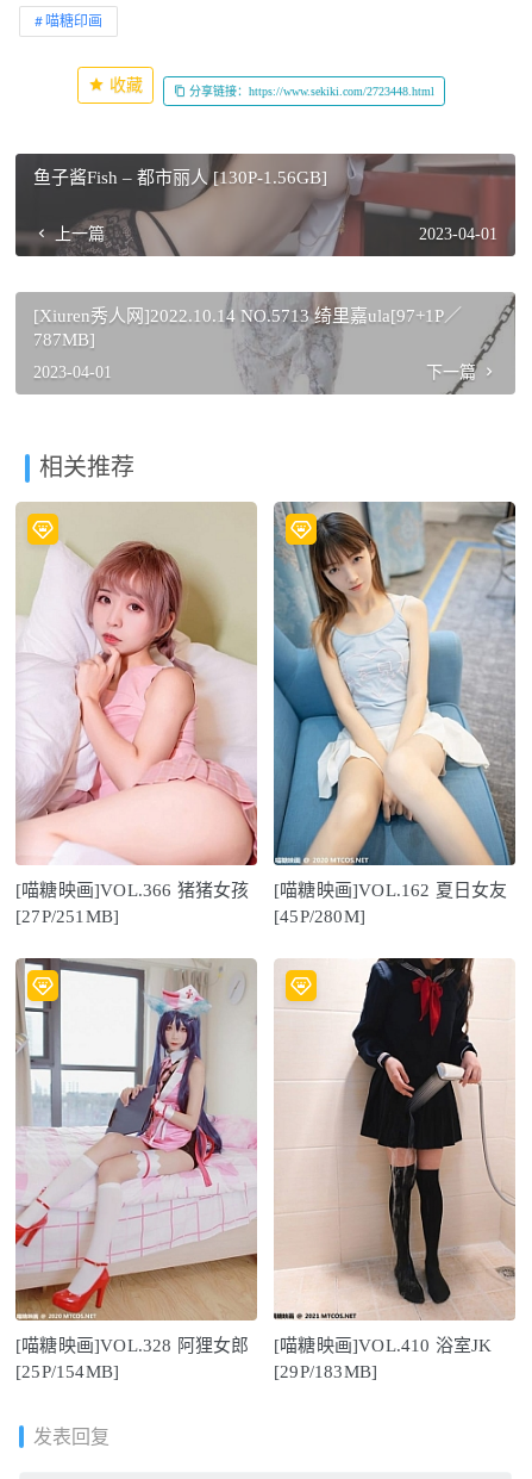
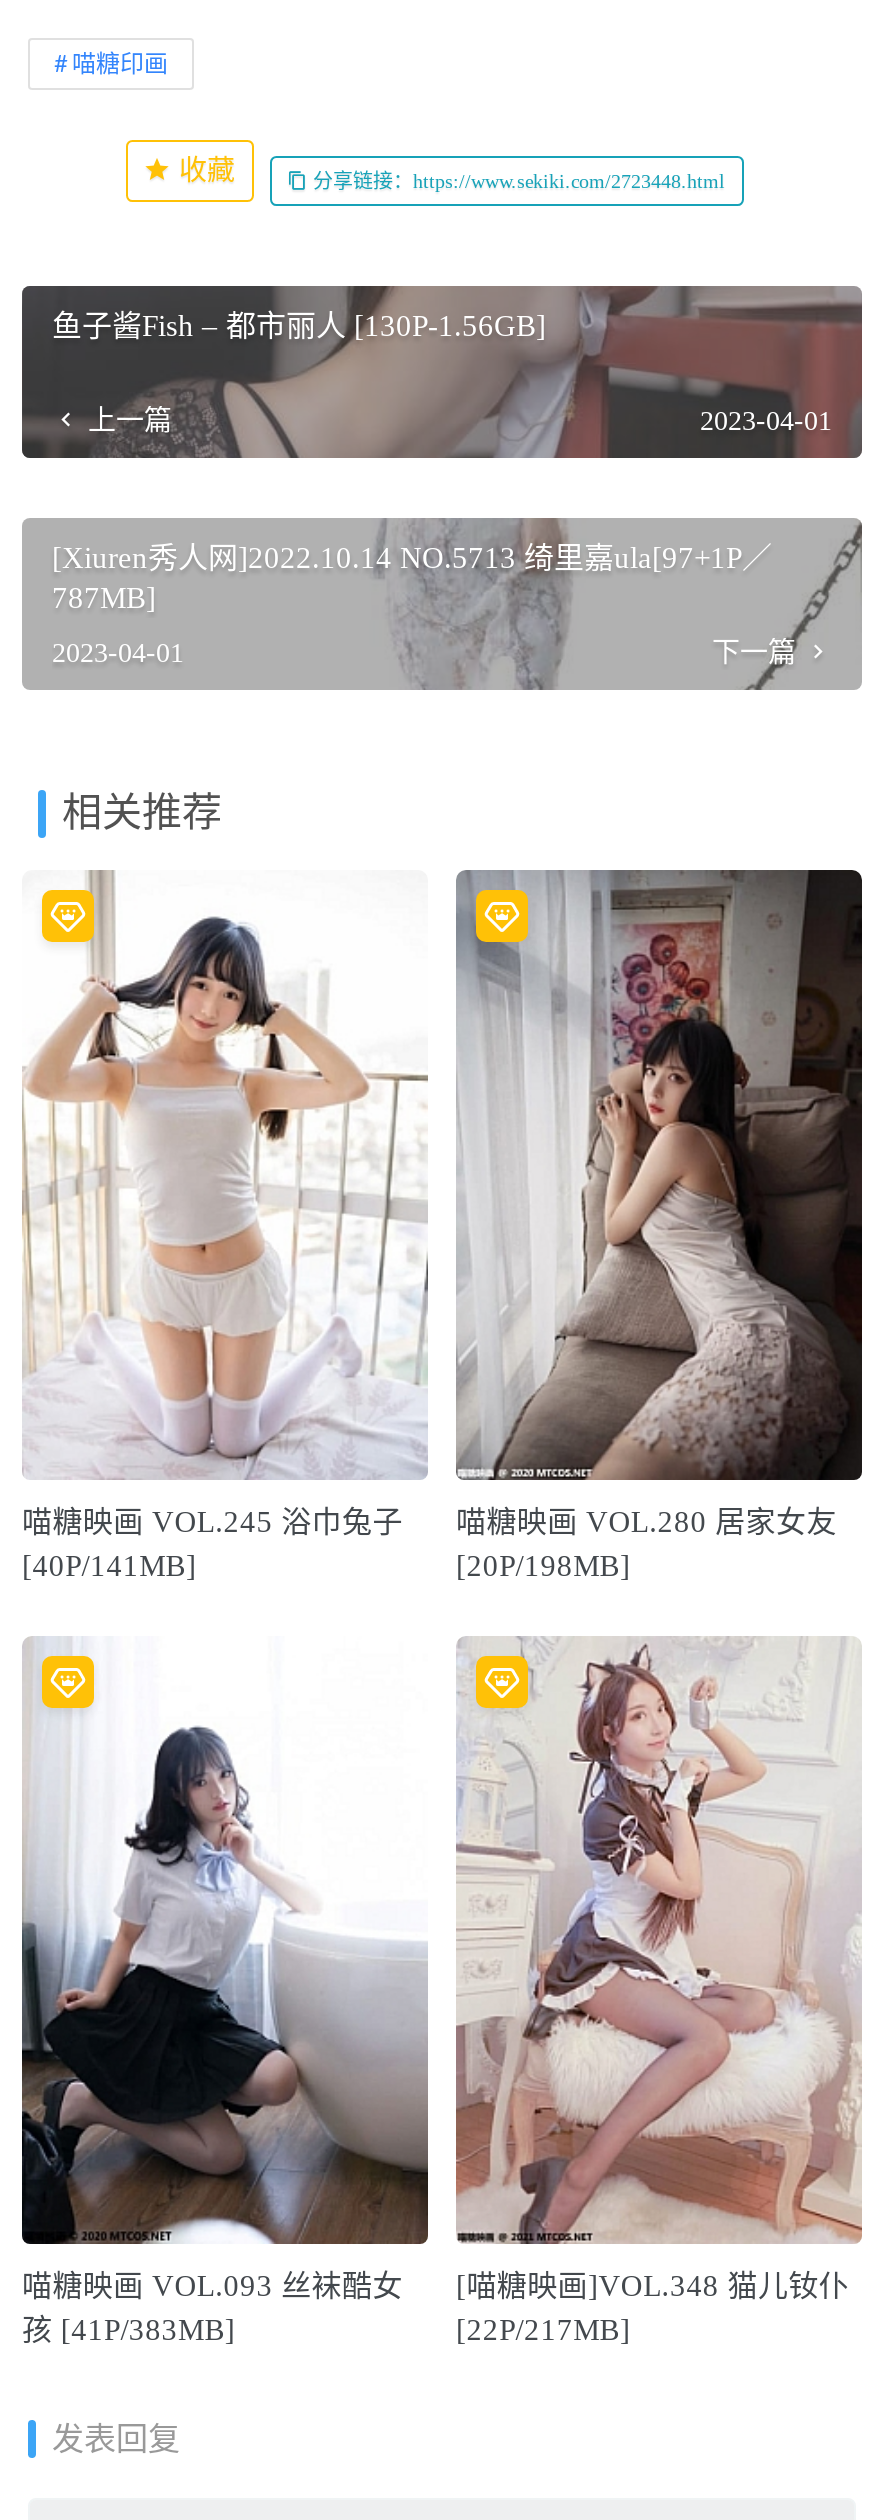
- [image]
- [喵糖映画]VOL.366 猪猪女孩
- [27P/251MB]
+ [image]
+ 喵糖映画 VOL.245 浴巾兔子
+ [40P/141MB]

- [image]
- [喵糖映画]VOL.162 夏日女友
- [45P/280M]
+ [image]
+ 喵糖映画 VOL.280 居家女友
+ [20P/198MB]

- [image]
- [喵糖映画]VOL.328 阿狸女郎
- [25P/154MB]
+ [image]
+ 喵糖映画 VOL.093 丝袜酷女
+ 孩 [41P/383MB]

- [image]
- [喵糖映画]VOL.410 浴室JK
- [29P/183MB]
+ [image]
+ [喵糖映画]VOL.348 猫儿钕仆
+ [22P/217MB]
